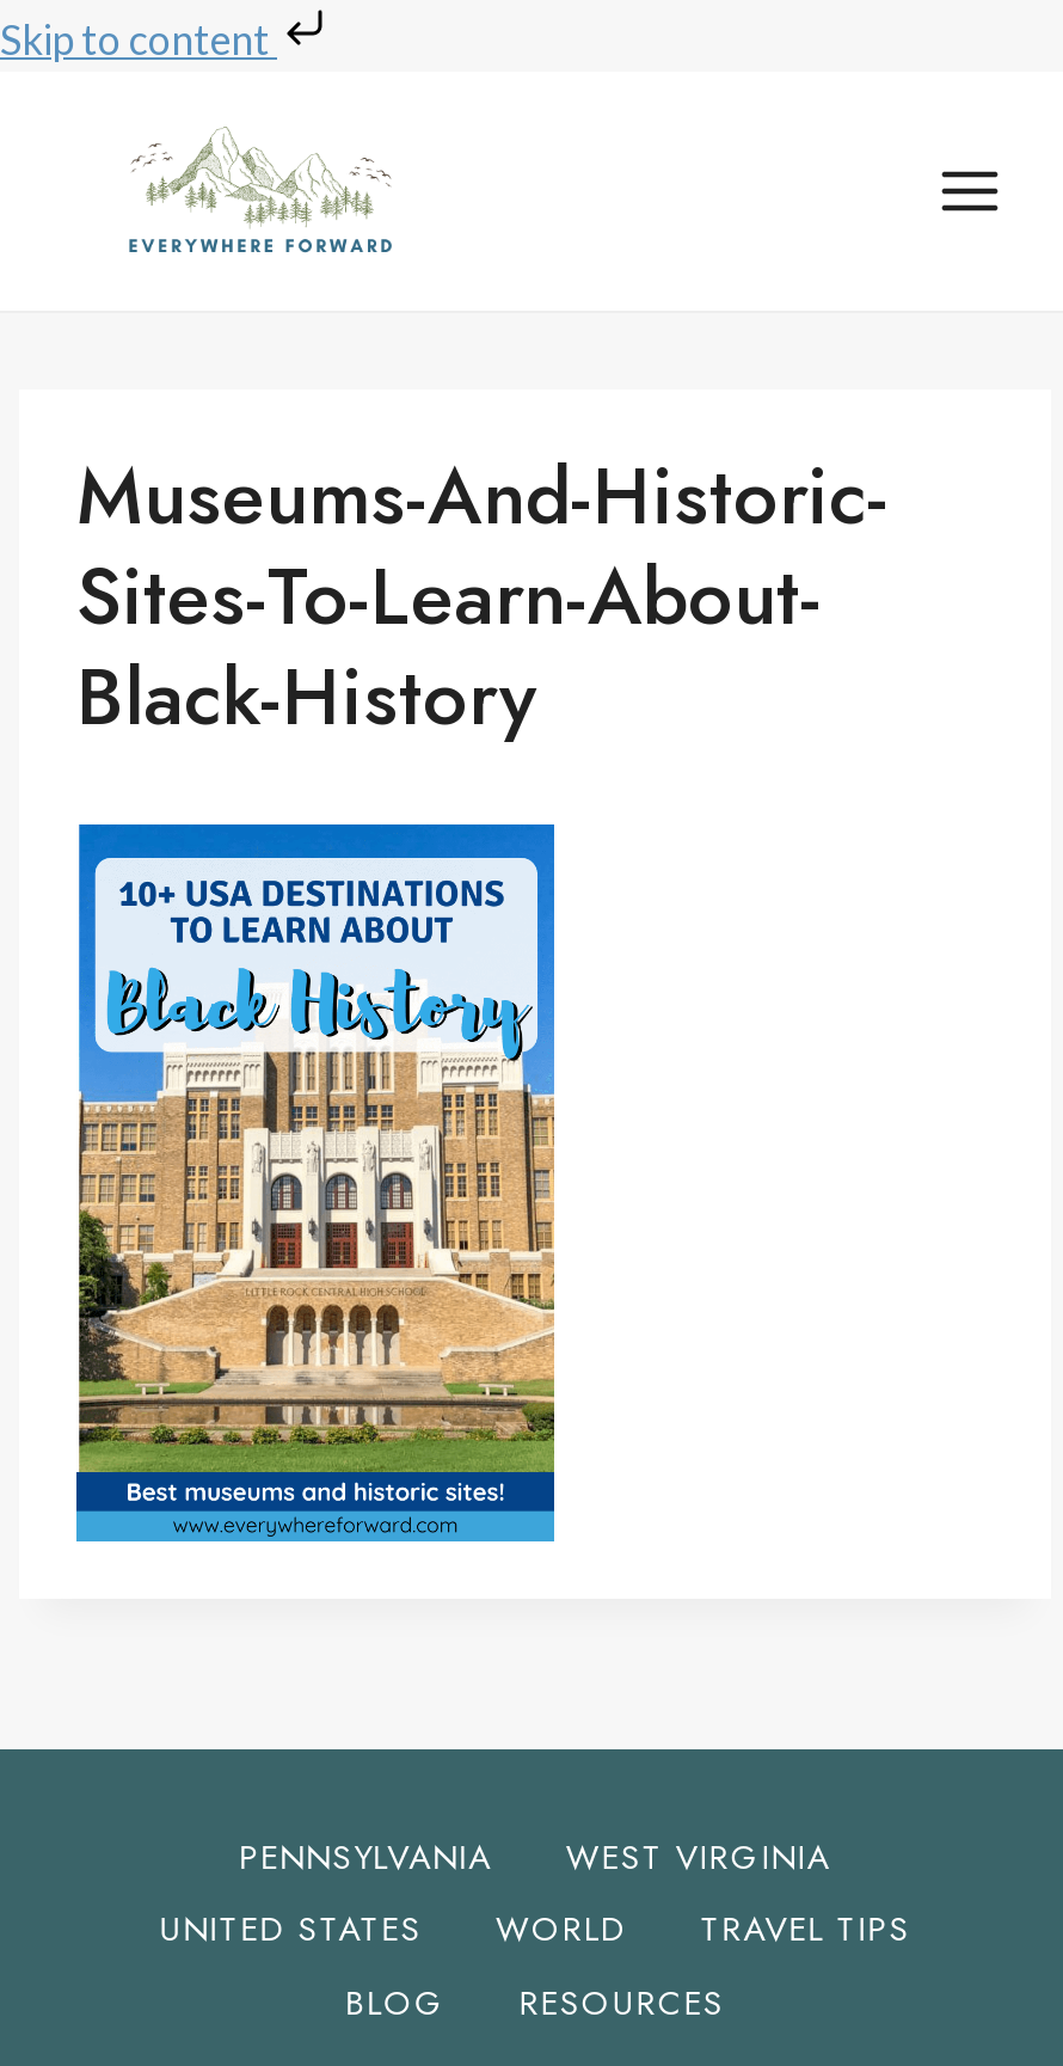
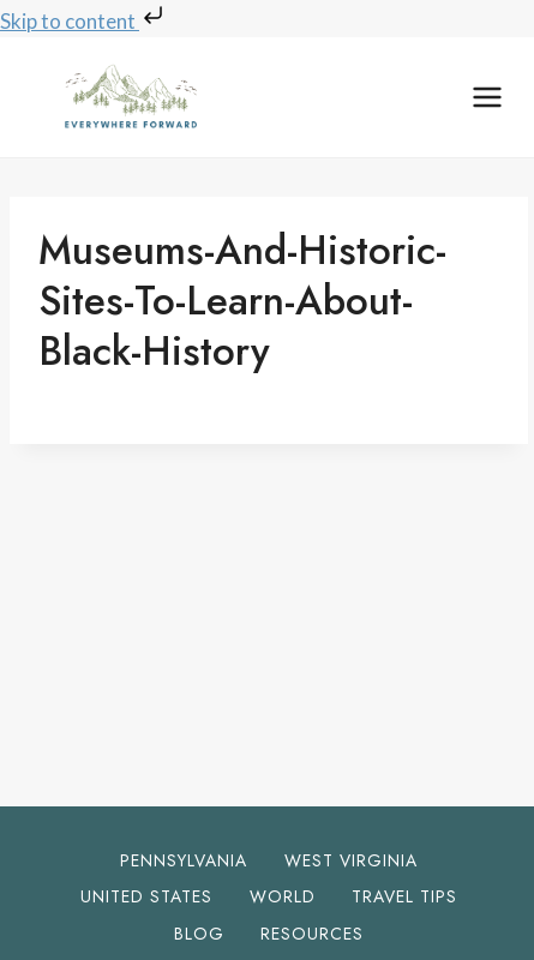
- [image]
